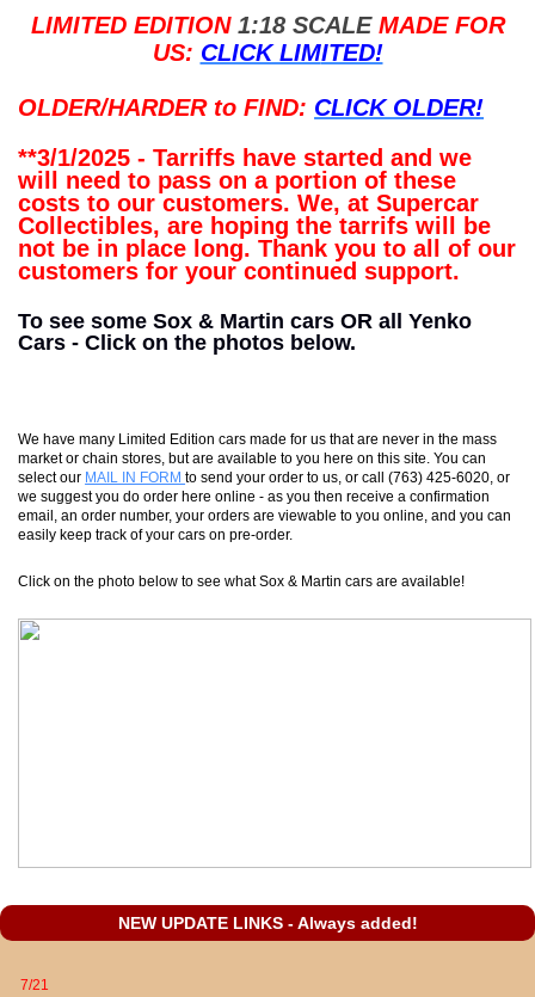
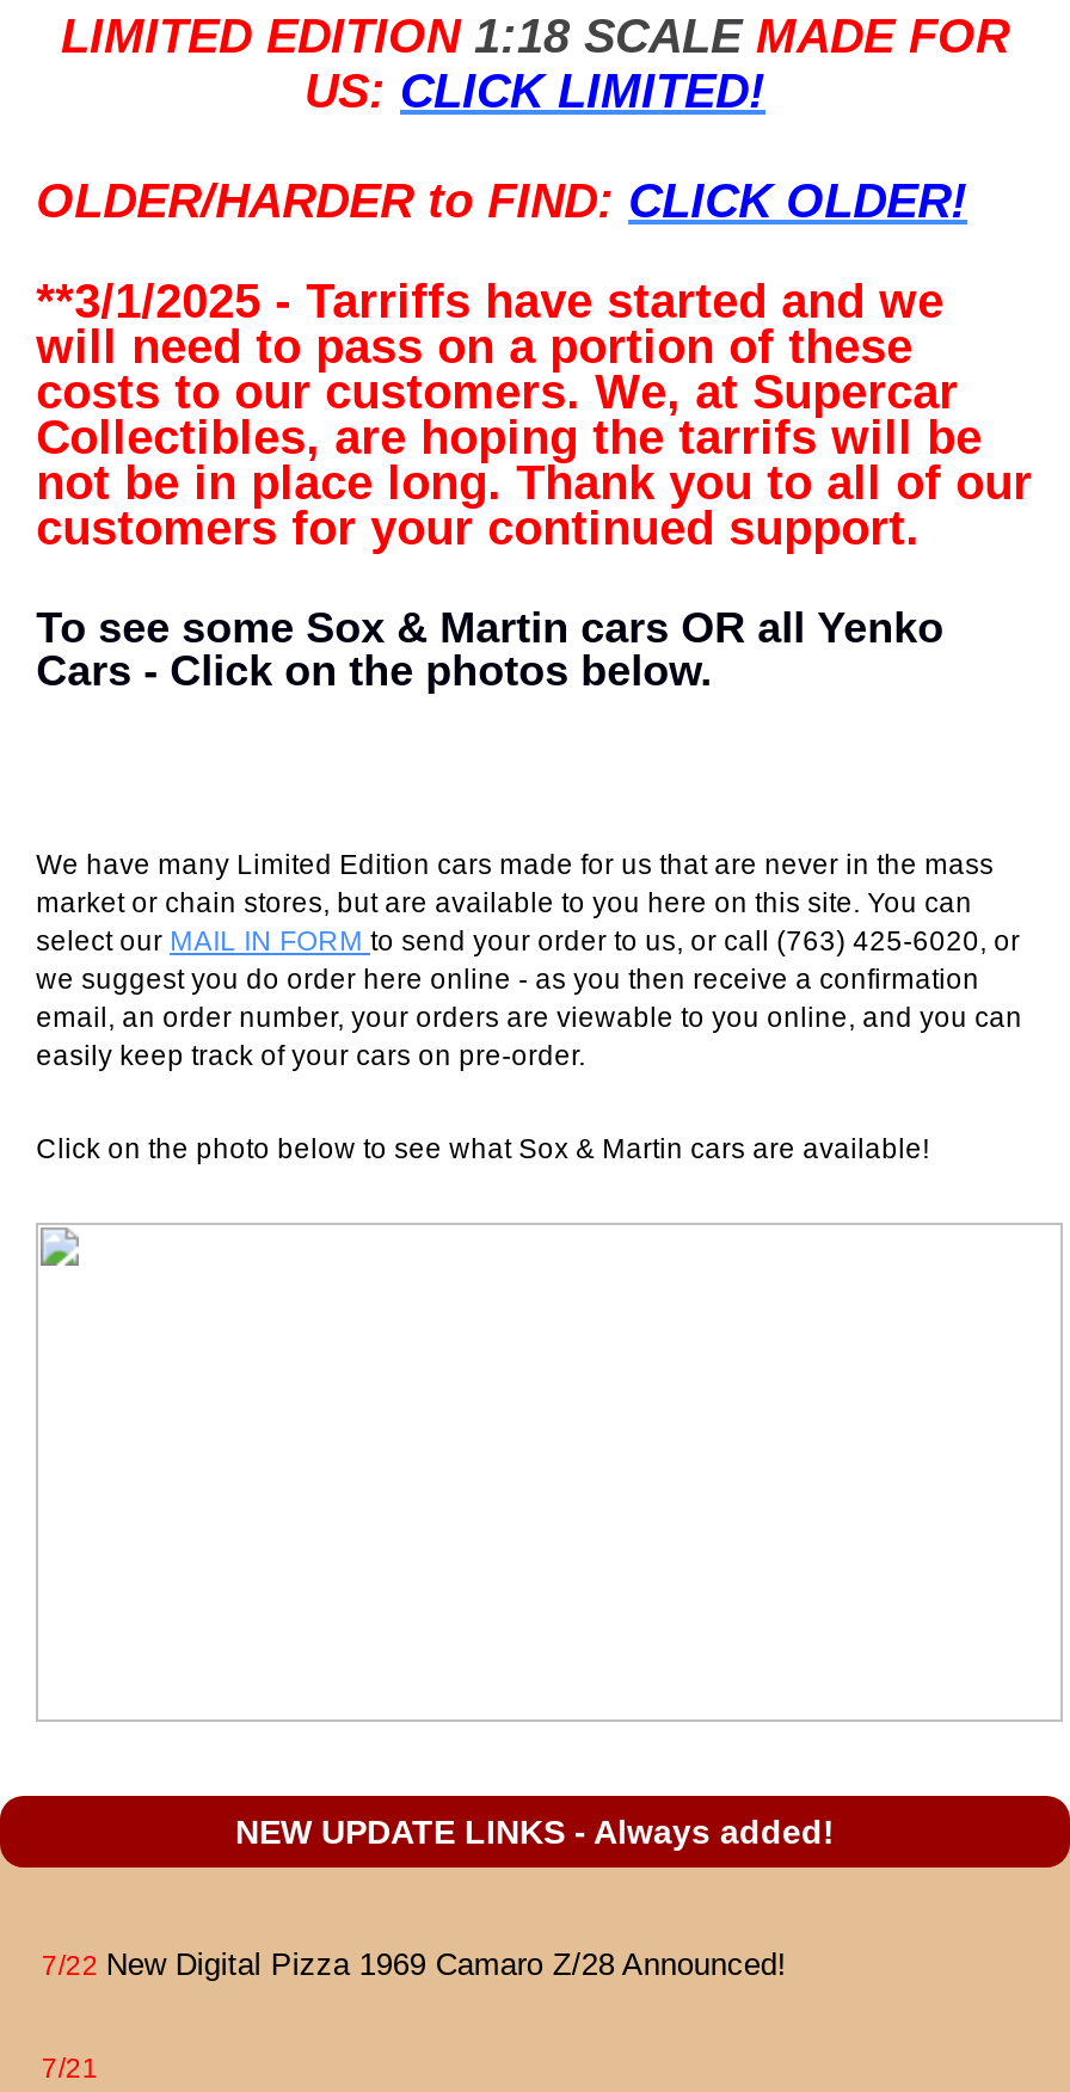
+ 7/22 New Digital Pizza 1969 Camaro Z/28 Announced!
